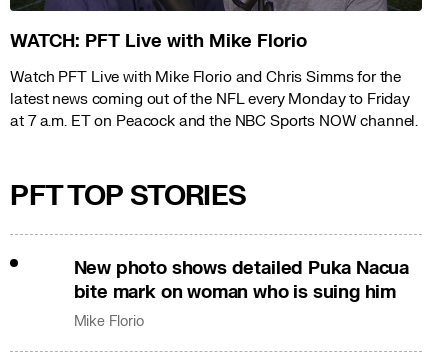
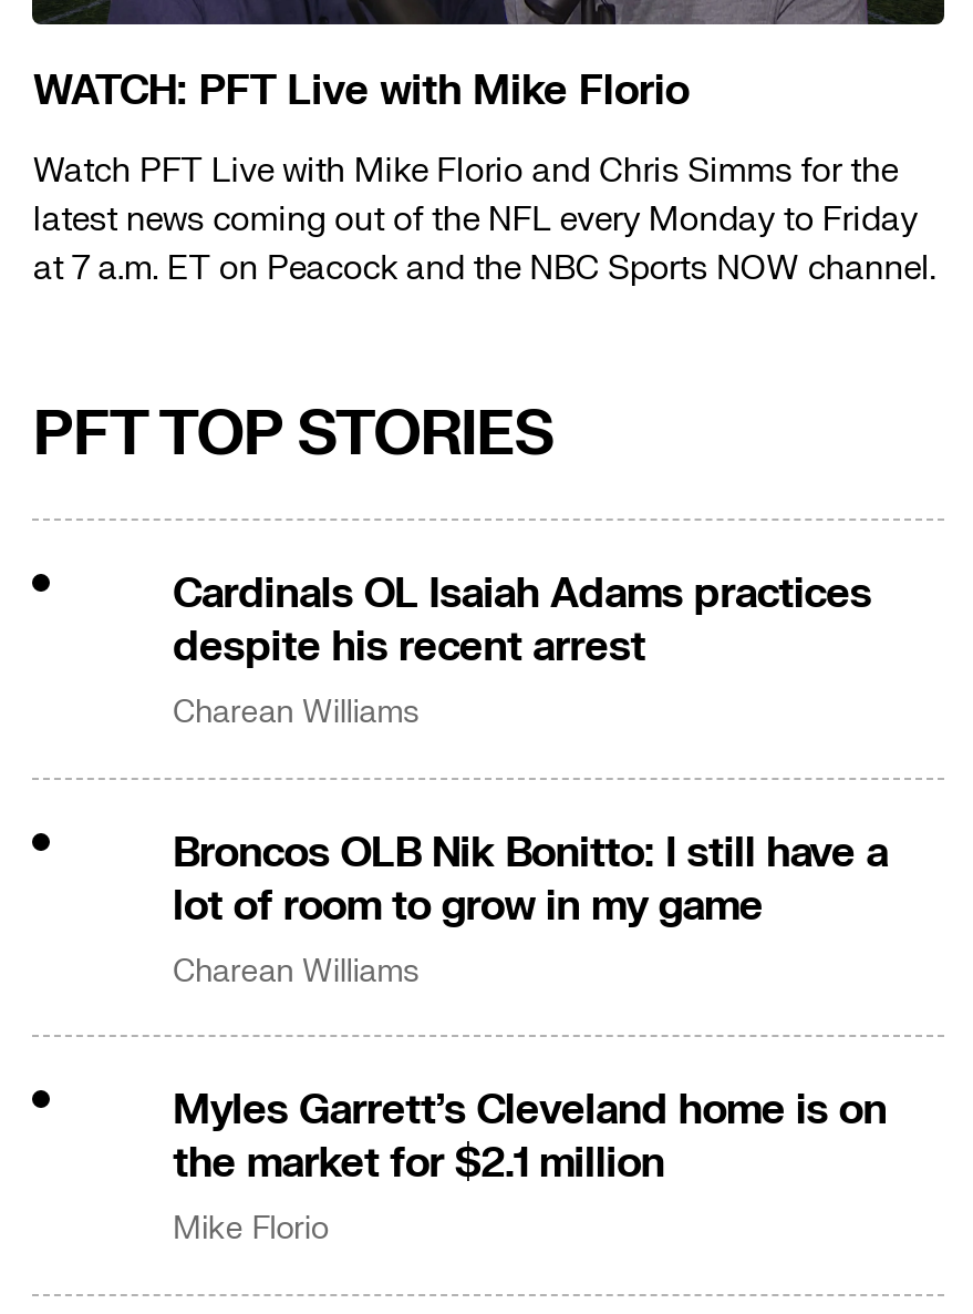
- New photo shows detailed Puka Nacua
- bite mark on woman who is suing him
+ Cardinals OL Isaiah Adams practices
+ despite his recent arrest
+ Charean Williams
+ Broncos OLB Nik Bonitto: I still have a
+ lot of room to grow in my game
+ Charean Williams
+ Myles Garrett’s Cleveland home is on
+ the market for $2.1 million
